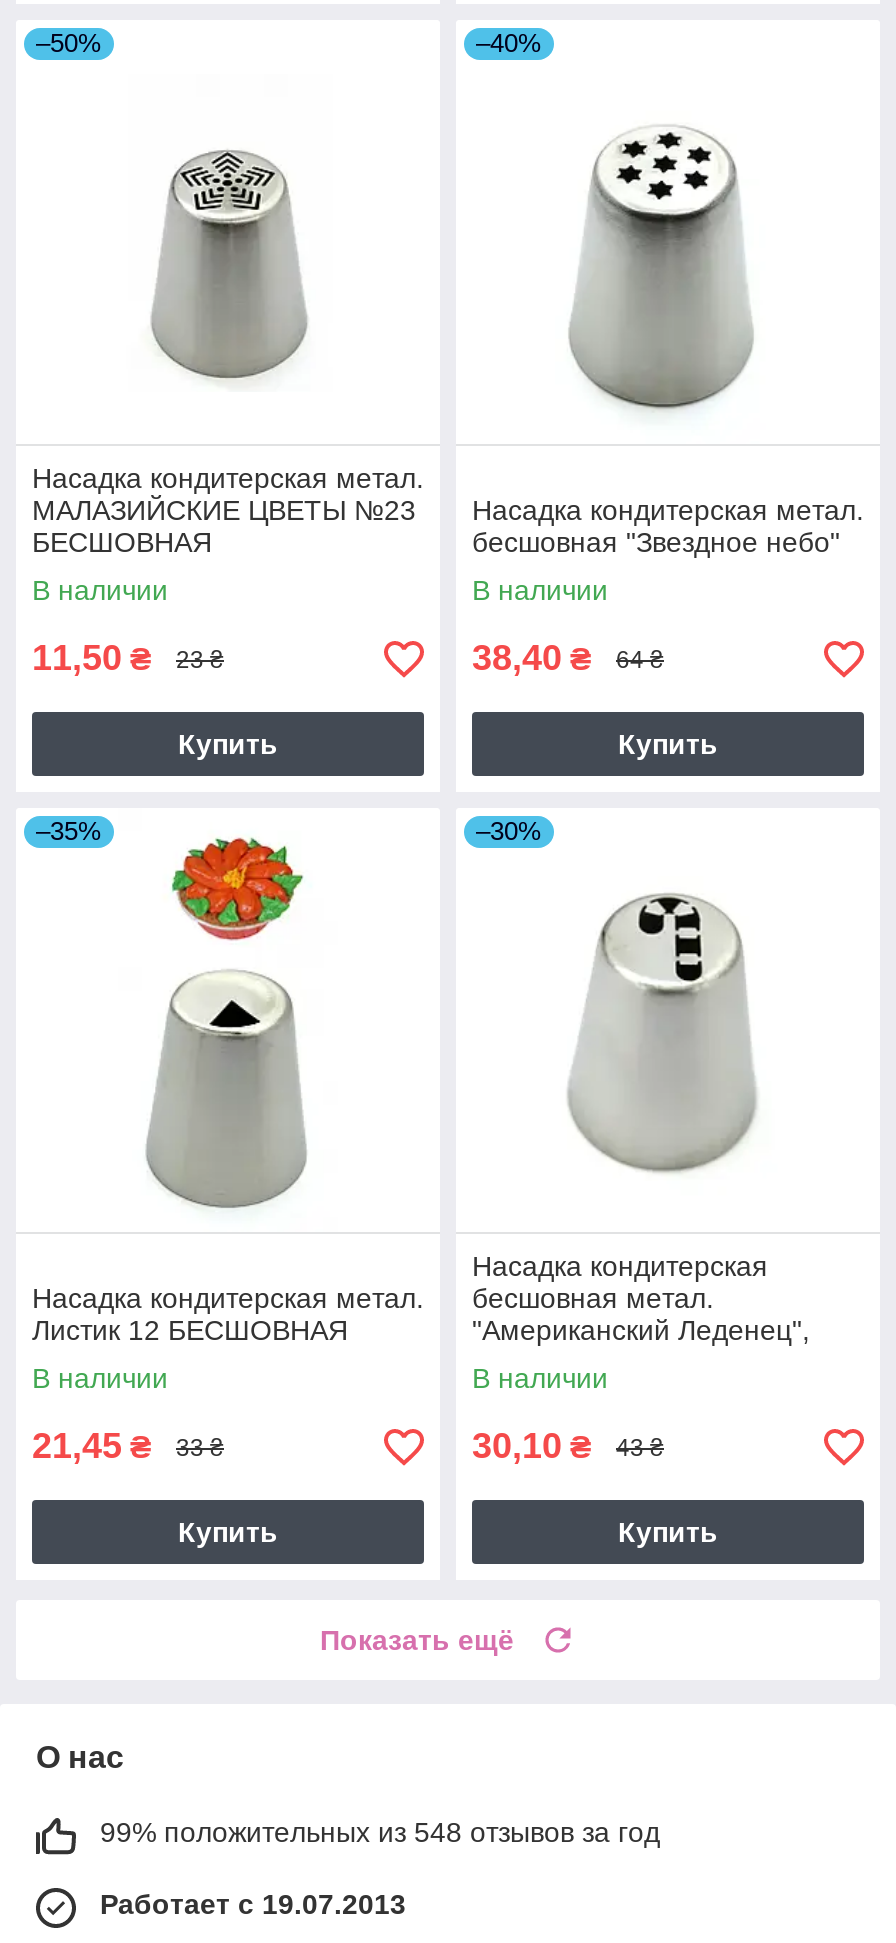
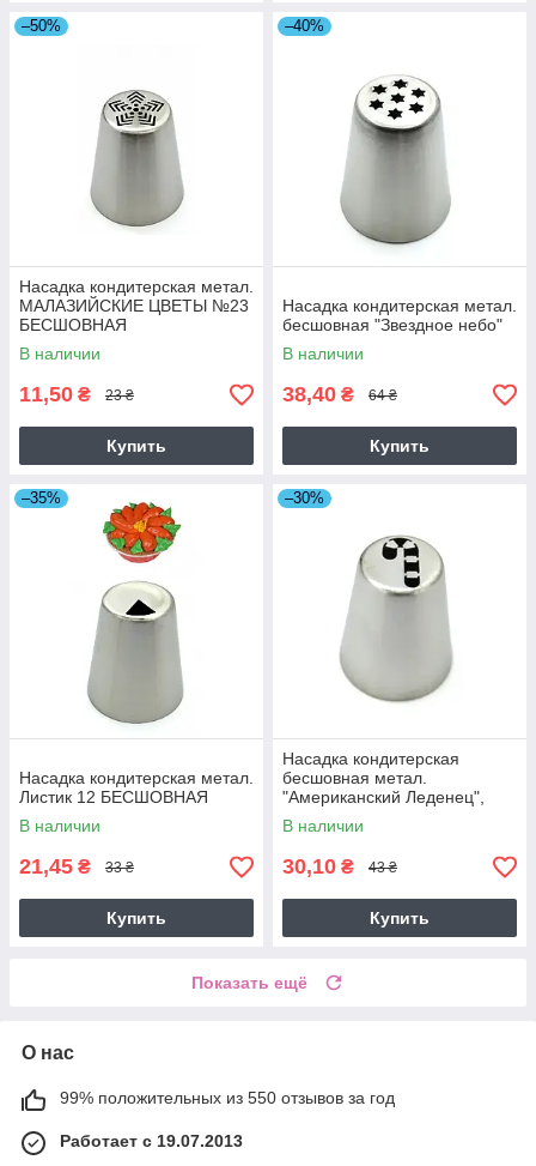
- 99% положительных из 548 отзывов за год
+ 99% положительных из 550 отзывов за год
